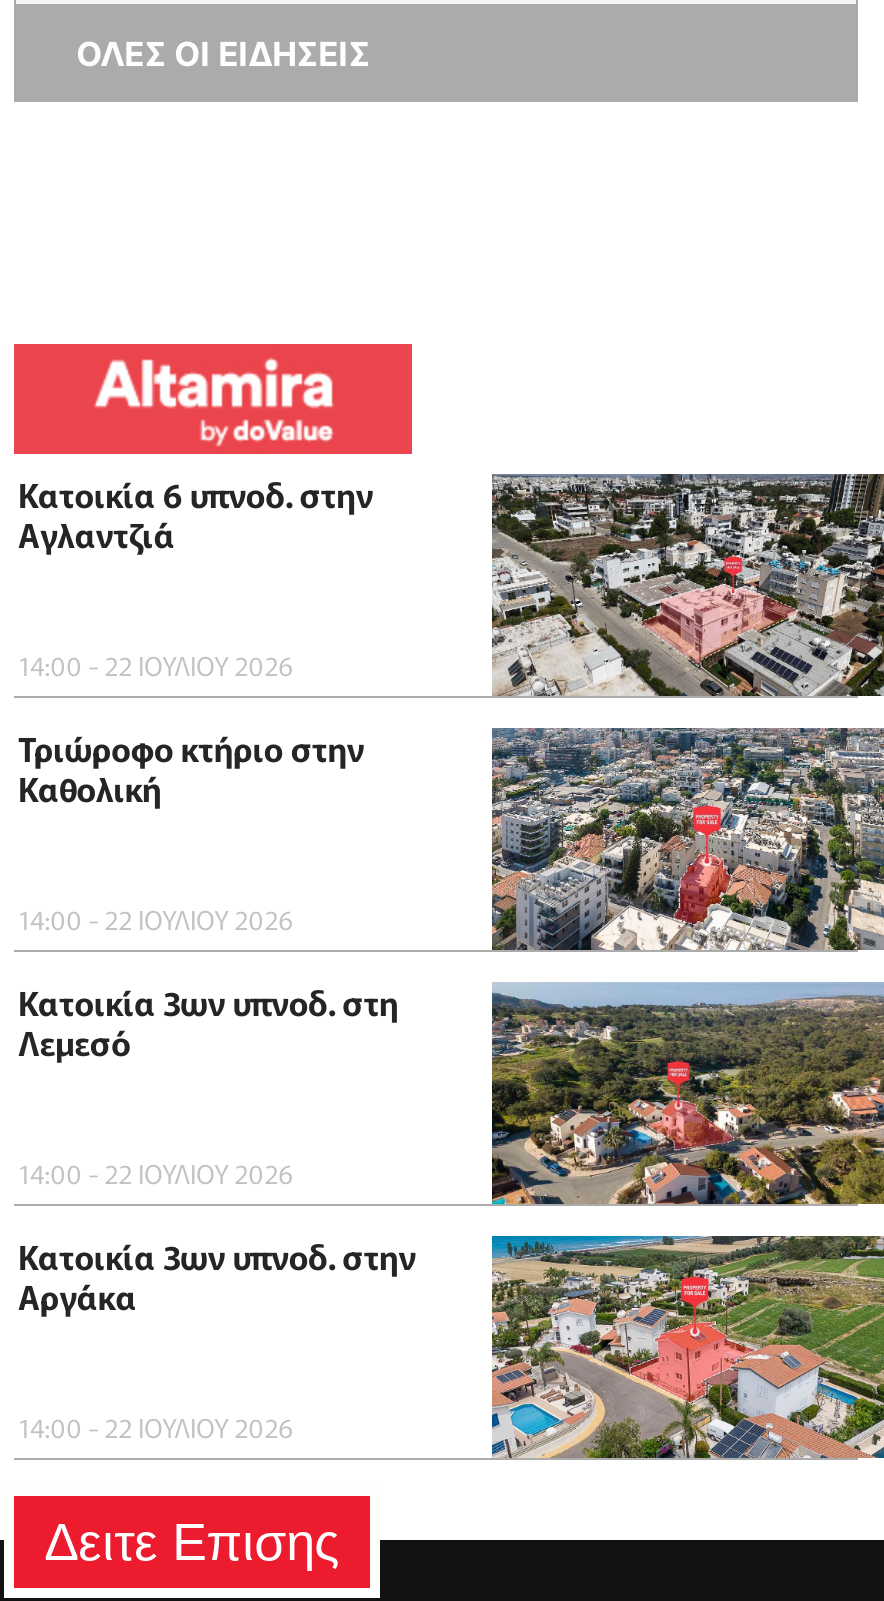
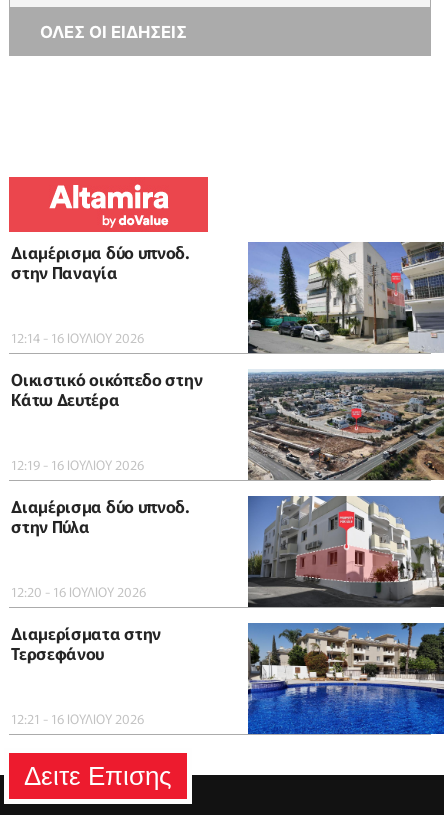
- Κατοικία 6 υπνοδ. στην
- Αγλαντζιά
+ Διαμέρισμα δύο υπνοδ.
+ στην Παναγία

- [image]
+ [image]

- 14:00 - 22 ΙΟΥΛΙΟΥ 2026
+ 12:14 - 16 ΙΟΥΛΙΟΥ 2026

- Τριώροφο κτήριο στην
- Καθολική
+ Οικιστικό οικόπεδο στην
+ Κάτω Δευτέρα

- [image]
+ [image]

- 14:00 - 22 ΙΟΥΛΙΟΥ 2026
+ 12:19 - 16 ΙΟΥΛΙΟΥ 2026

- Κατοικία 3ων υπνοδ. στη
- Λεμεσό
+ Διαμέρισμα δύο υπνοδ.
+ στην Πύλα

- [image]
+ [image]

- 14:00 - 22 ΙΟΥΛΙΟΥ 2026
+ 12:20 - 16 ΙΟΥΛΙΟΥ 2026

- Κατοικία 3ων υπνοδ. στην
- Αργάκα
+ Διαμερίσματα στην
+ Τερσεφάνου

- [image]
+ [image]

- 14:00 - 22 ΙΟΥΛΙΟΥ 2026
+ 12:21 - 16 ΙΟΥΛΙΟΥ 2026
